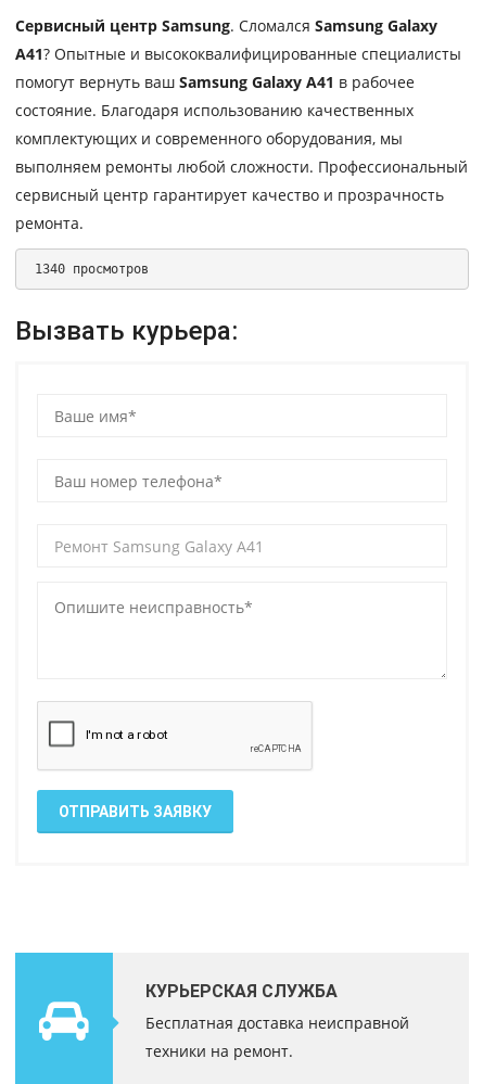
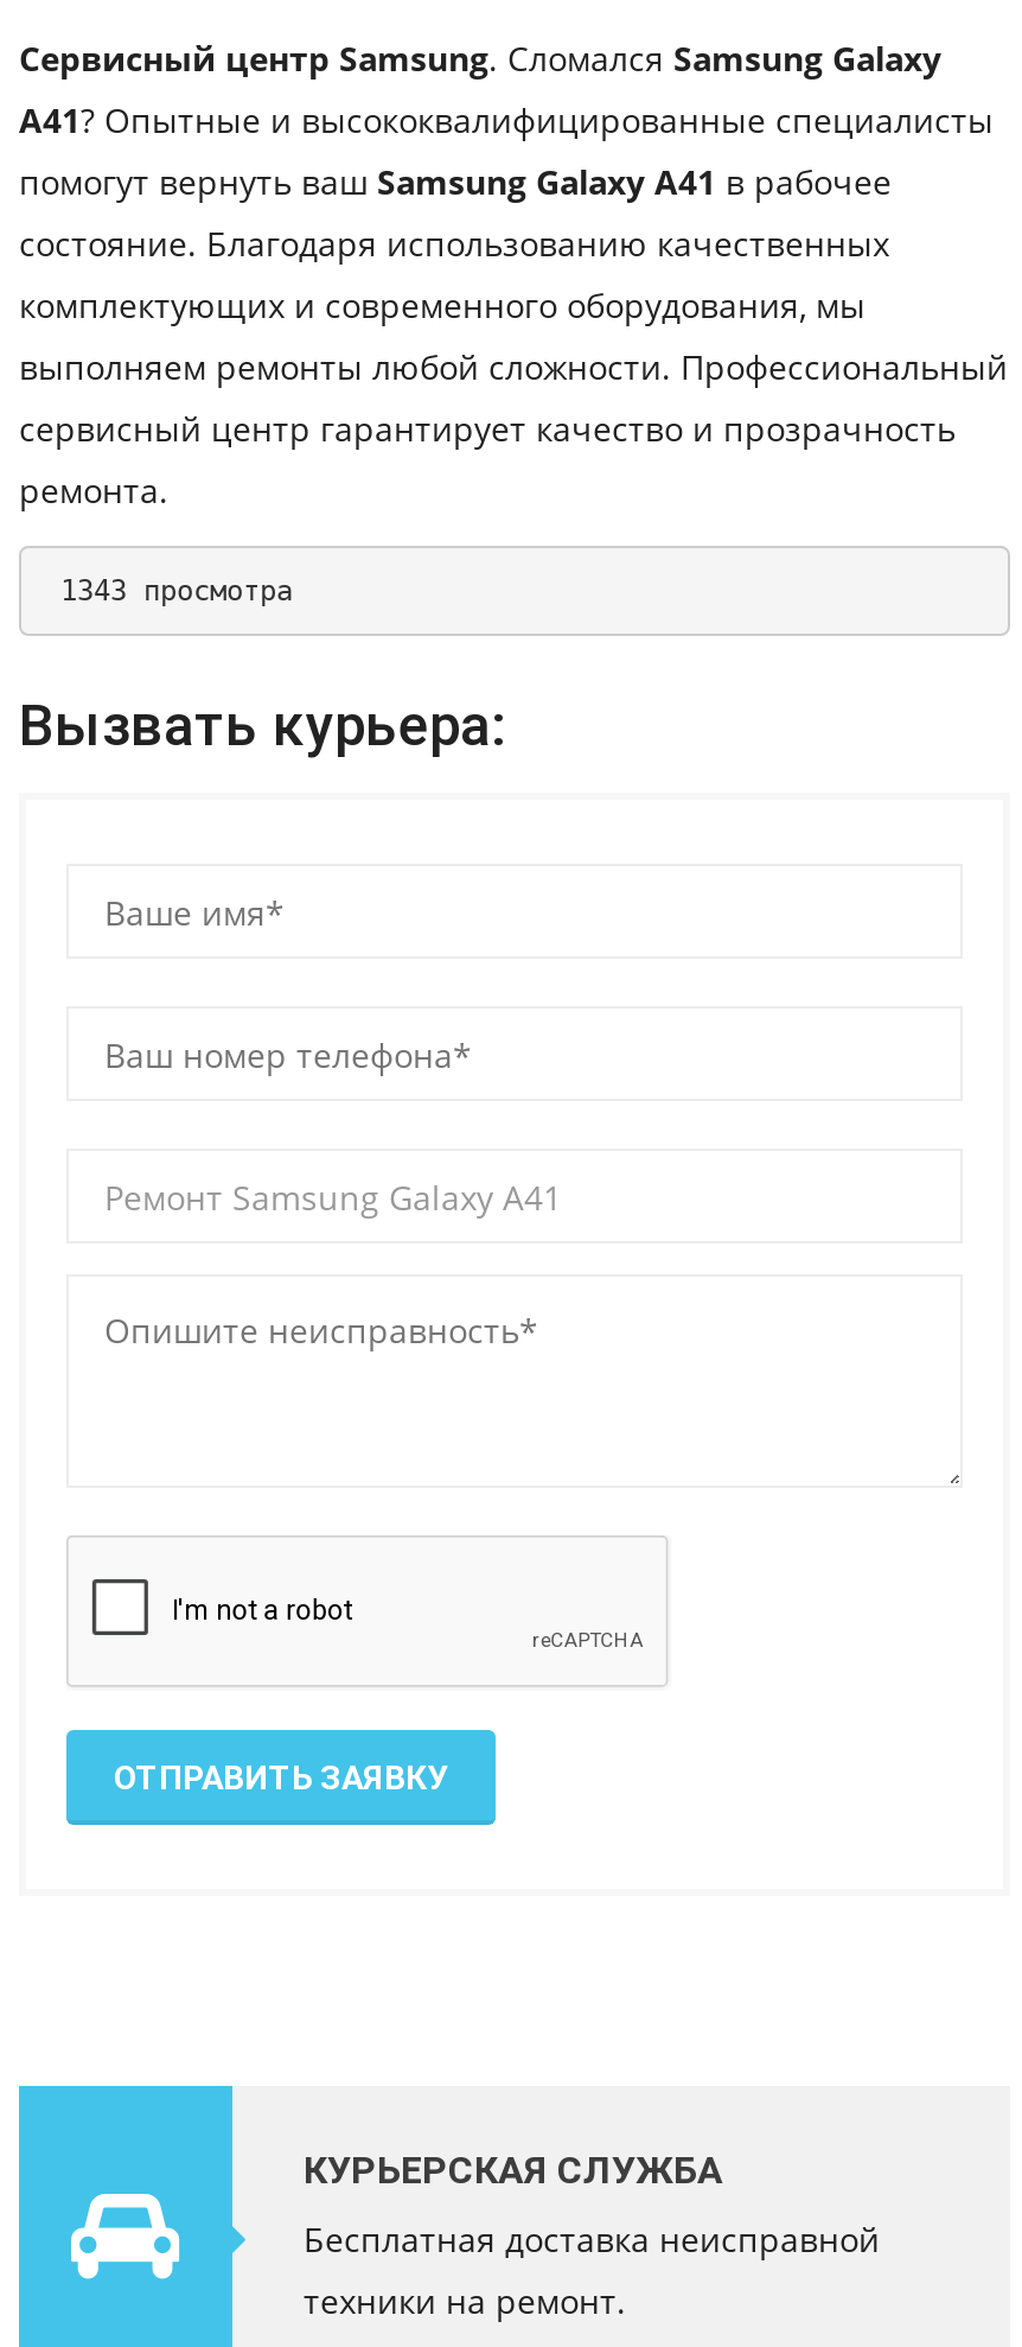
- 1340 просмотров
+ 1343 просмотра
